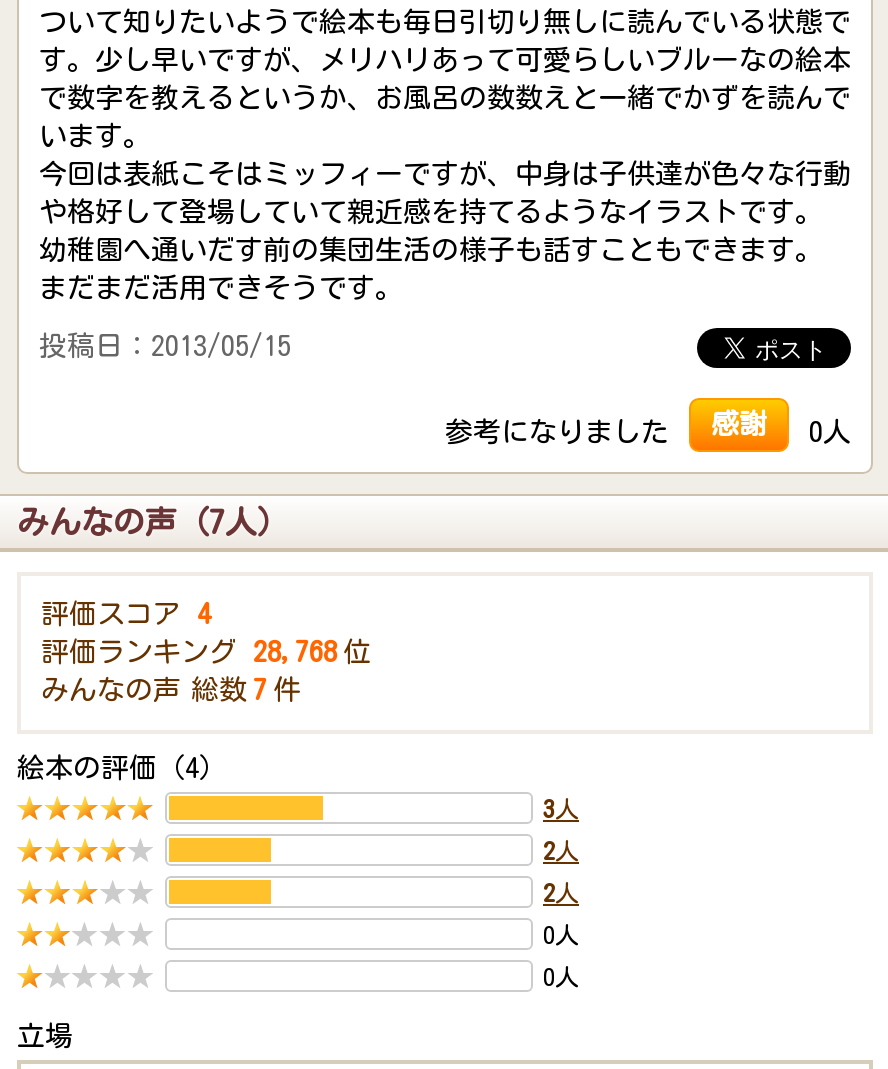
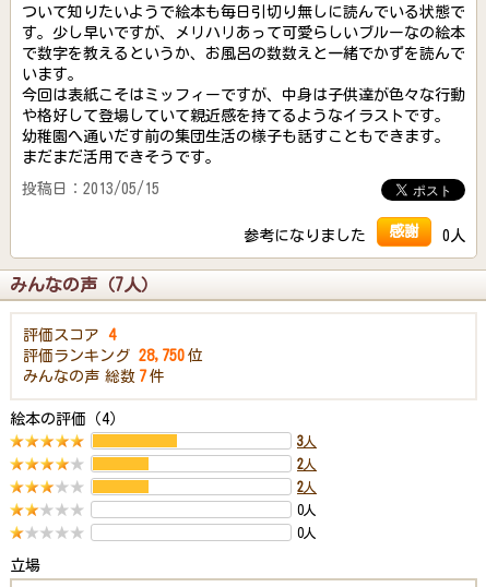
- 評価ランキング 28,768 位
+ 評価ランキング 28,750 位
